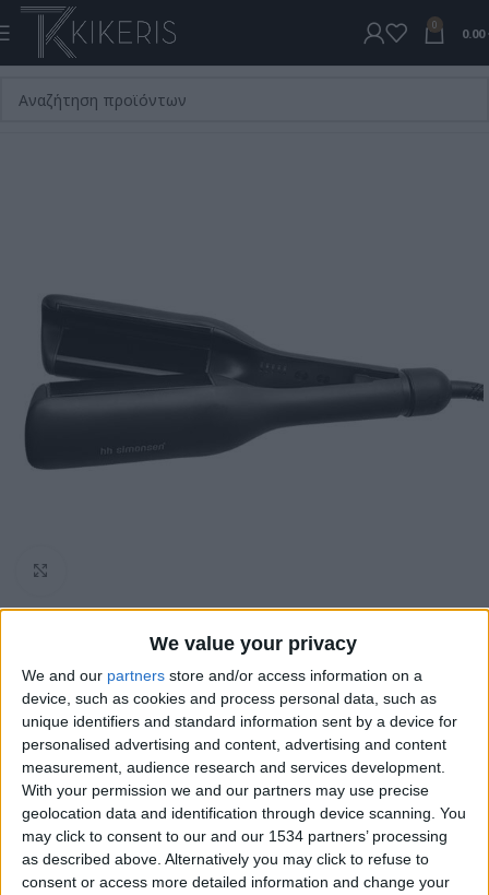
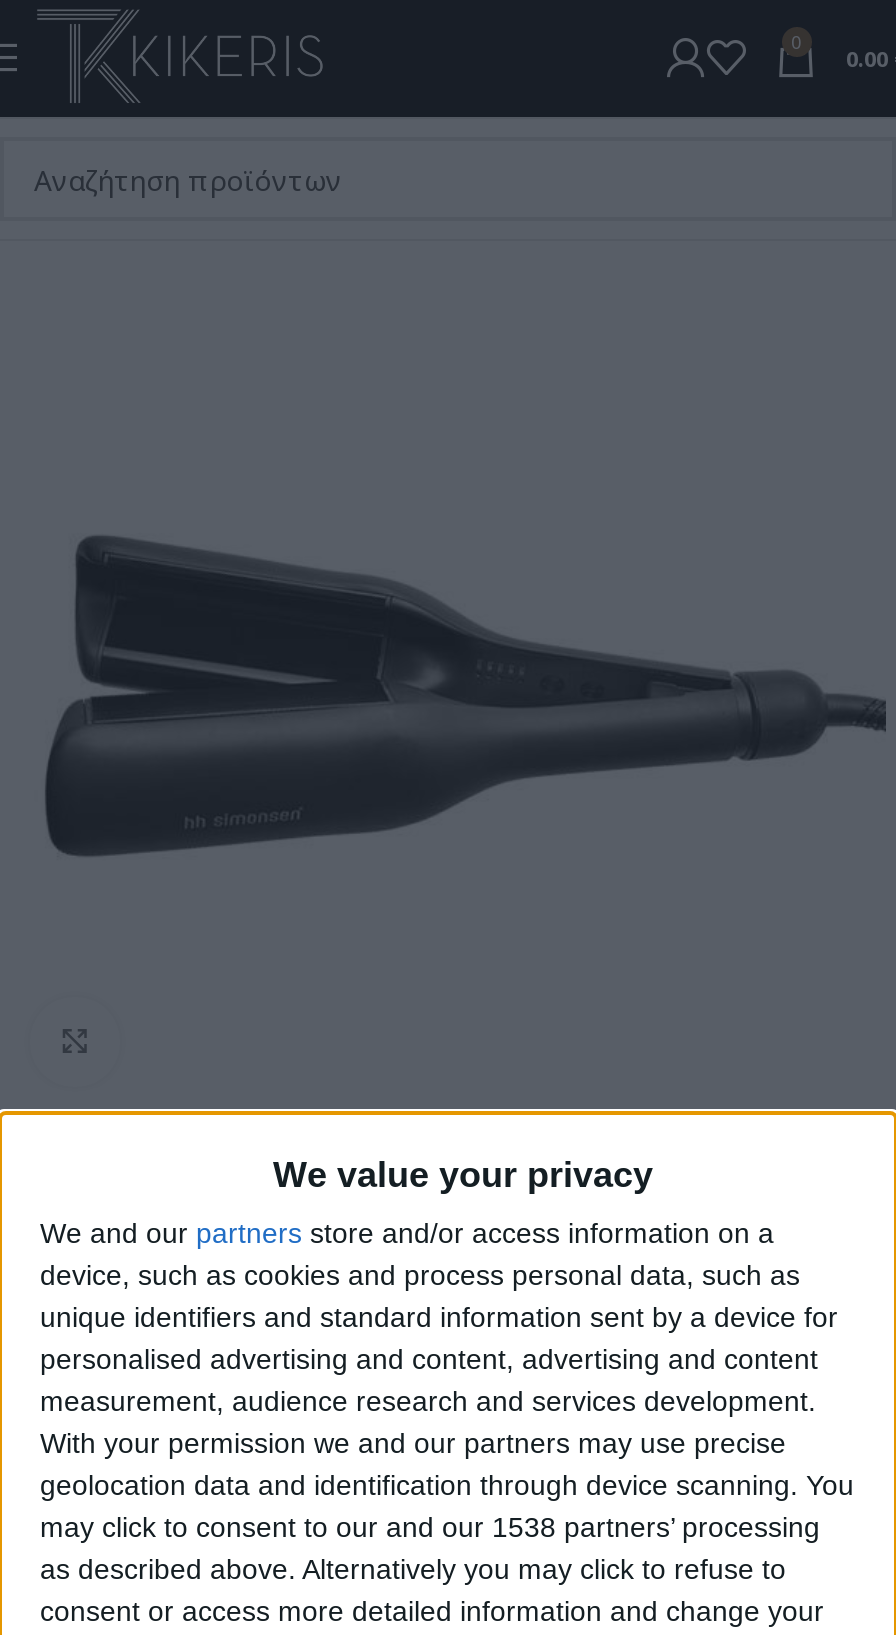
- may click to consent to our and our 1534 partners’ processing
+ may click to consent to our and our 1538 partners’ processing
